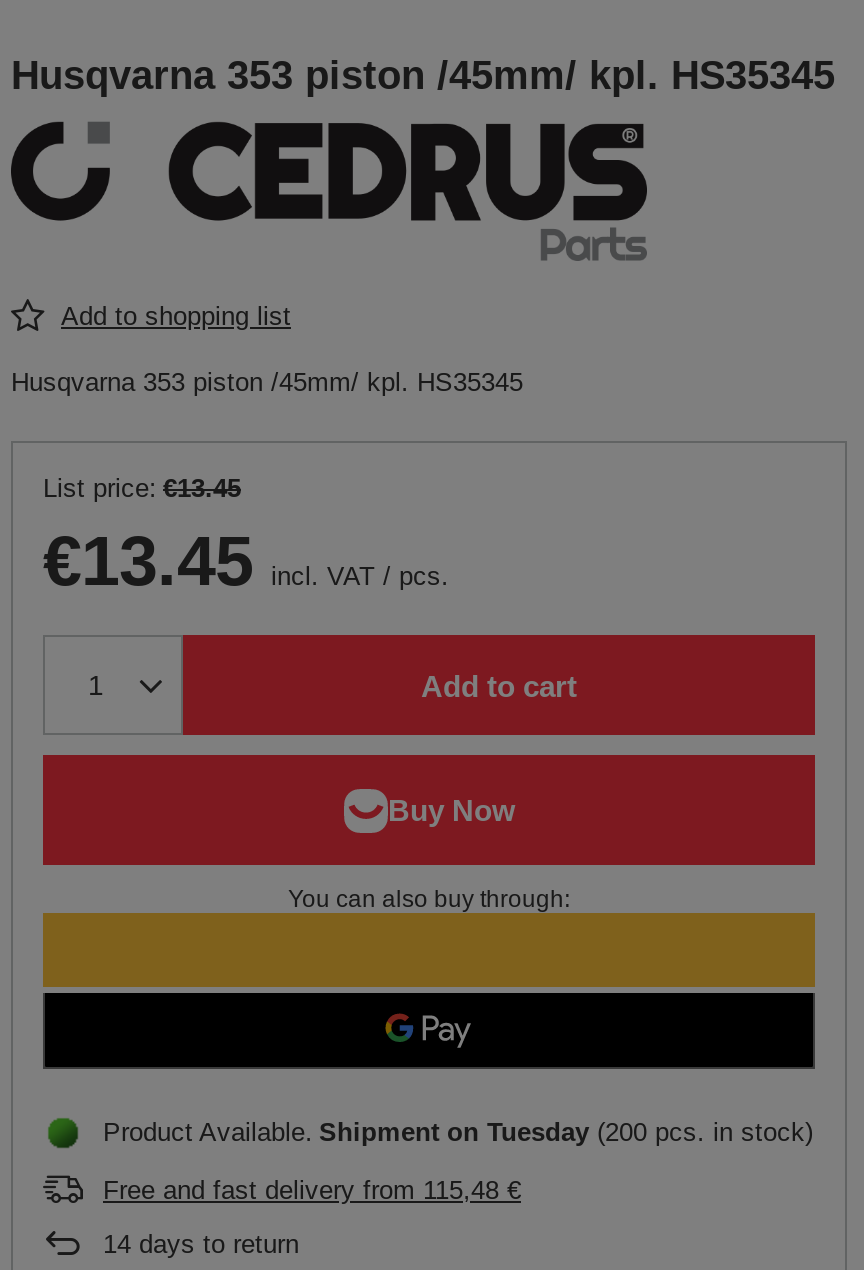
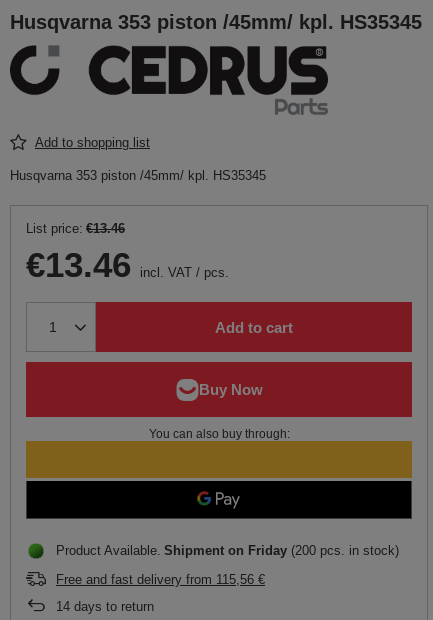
- List price: €13.45
+ List price: €13.46

- €13.45 incl. VAT/pcs.
+ €13.46 incl. VAT/pcs.

- Product Available Shipment on Tuesday (200 pcs. in stock)
+ Product Available Shipment on Friday (200 pcs. in stock)

- Free and fast delivery from 115,48 €
+ Free and fast delivery from 115,56 €
